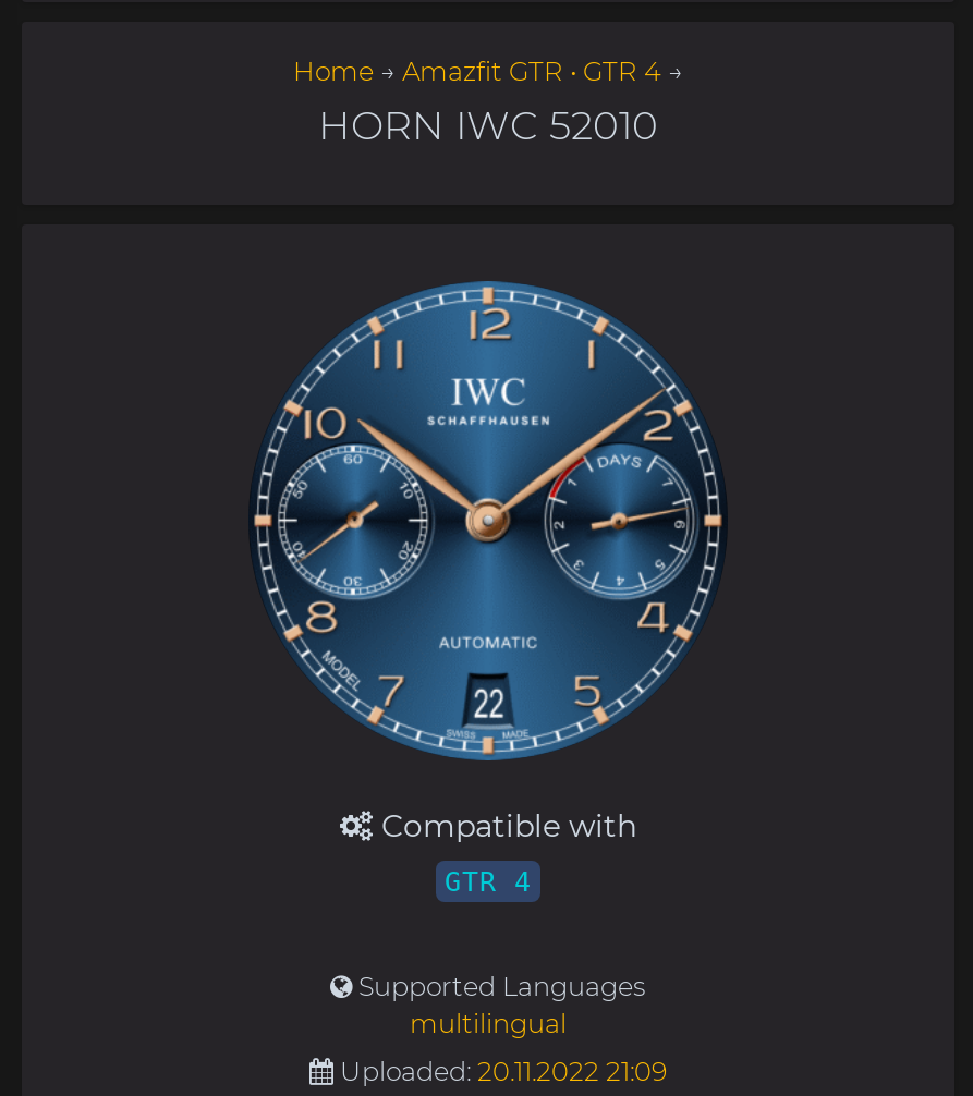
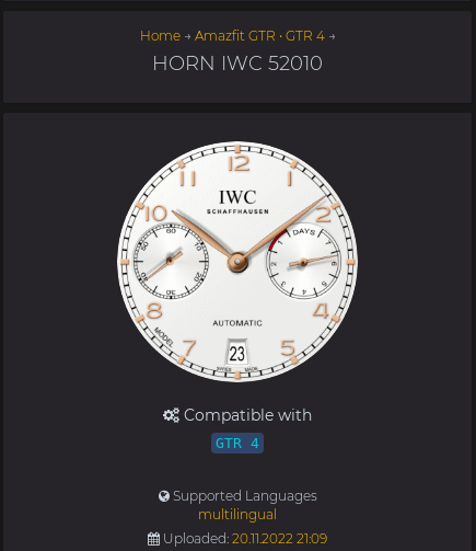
- [image]
+ [image]
